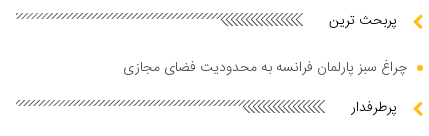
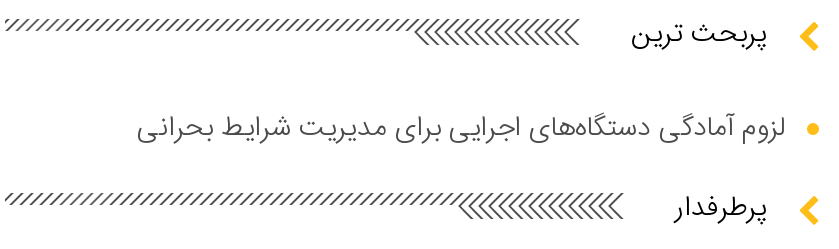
- چراغ سبز پارلمان فرانسه به محدودیت فضای مجازی
+ لزوم آمادگی دستگاه‌های اجرایی برای مدیریت شرایط بحرانی
